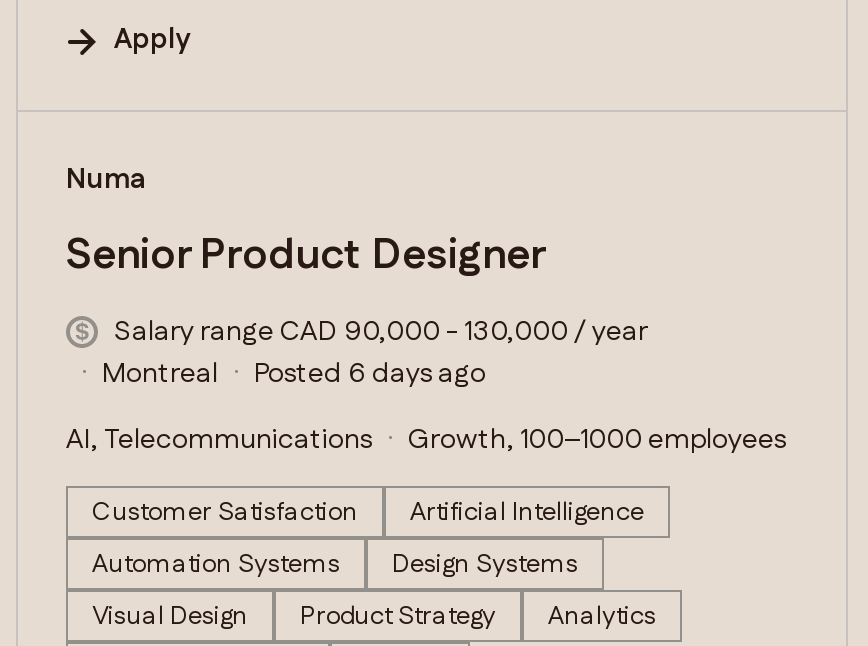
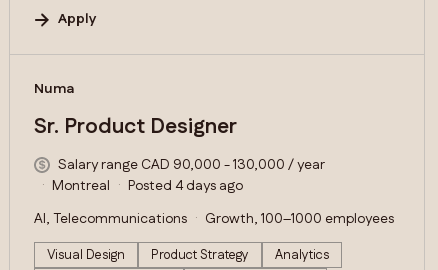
- Senior Product Designer
+ Sr. Product Designer

- Posted 6 days ago
+ Posted 4 days ago

- Customer Satisfaction
- Artificial Intelligence
- Automation Systems
- Design Systems
